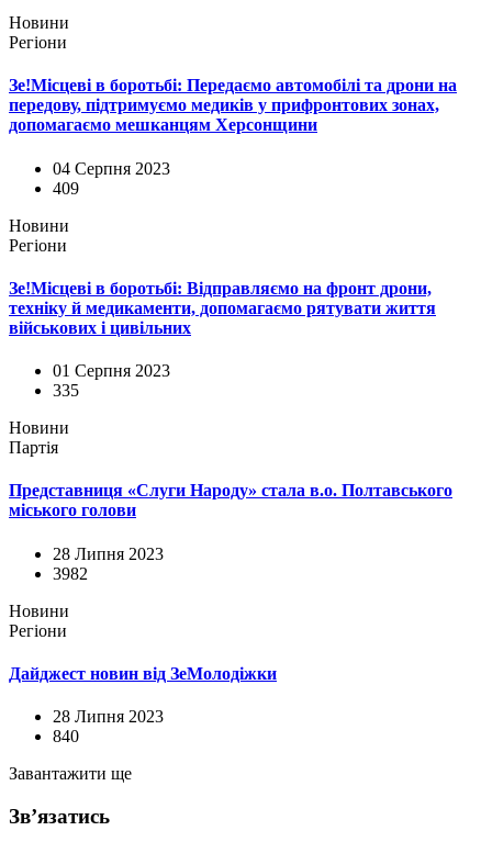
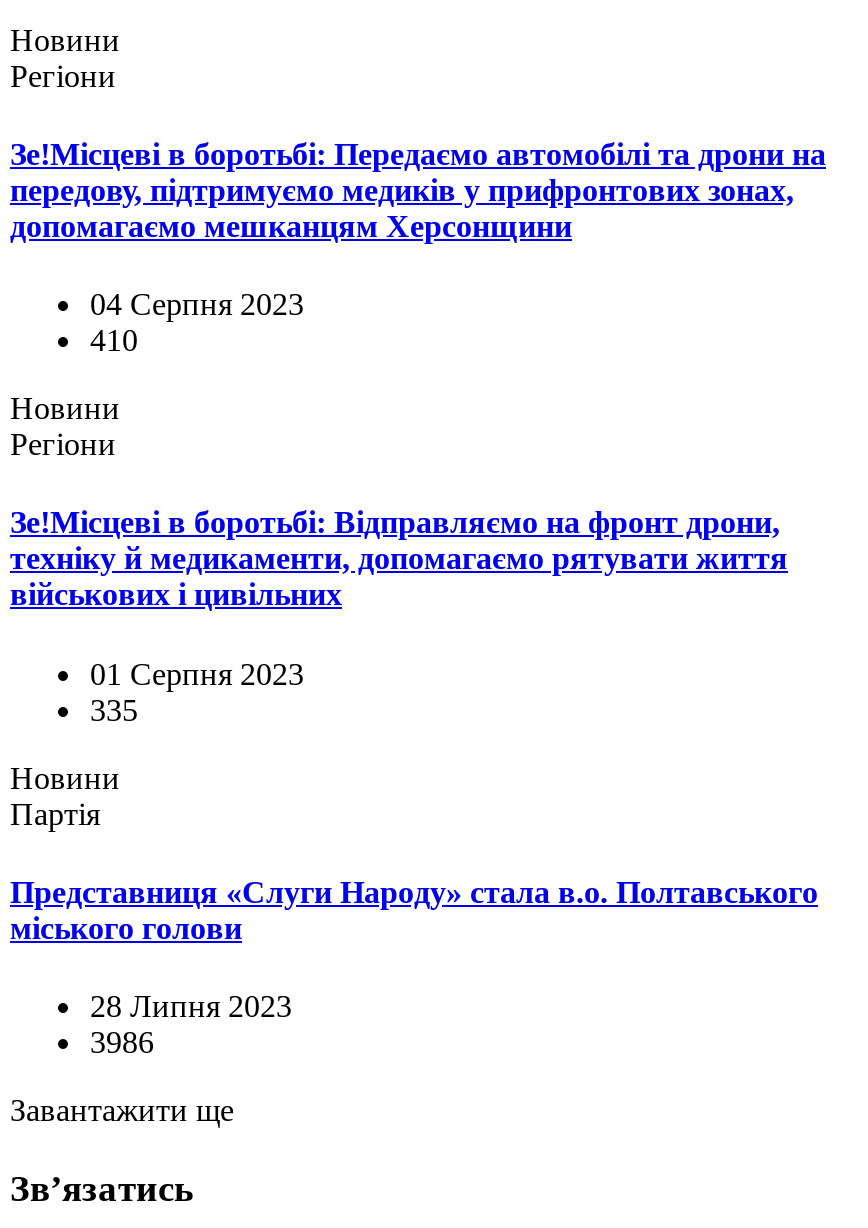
- 409
+ 410

- 3982
- Новини
- Регіони
- Дайджест новин від ЗеМолодіжки
- 28 Липня 2023
- 840
+ 3986
